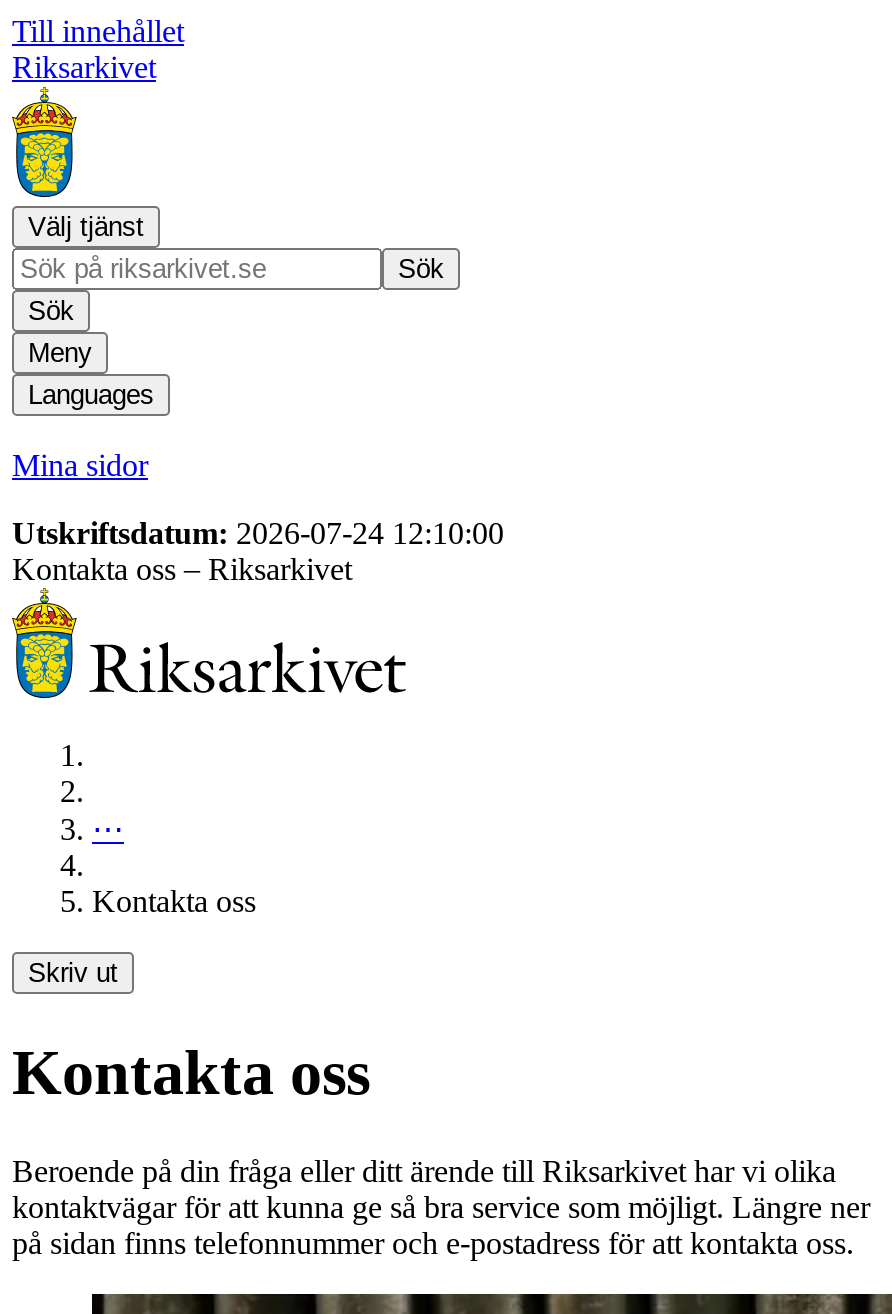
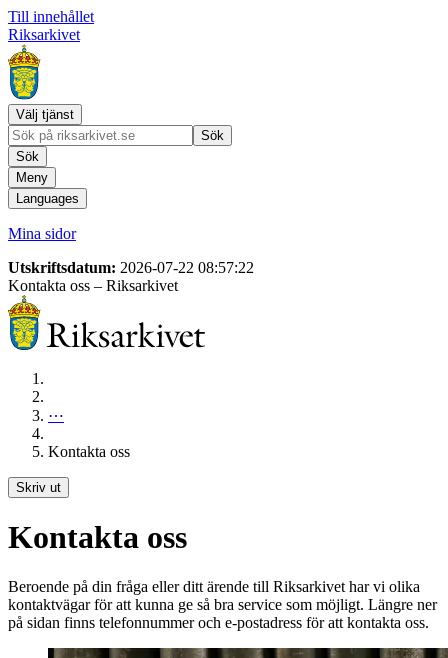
- Utskriftsdatum: 2026-07-24 12:10:00
+ Utskriftsdatum: 2026-07-22 08:57:22
